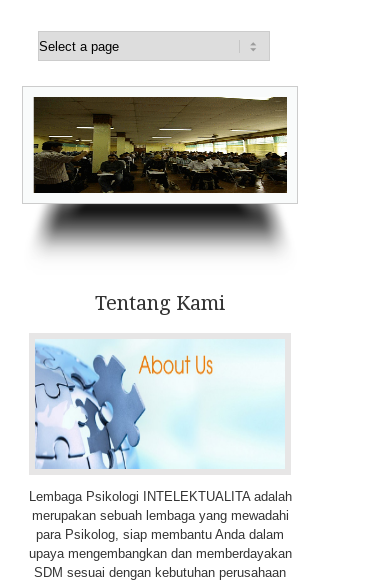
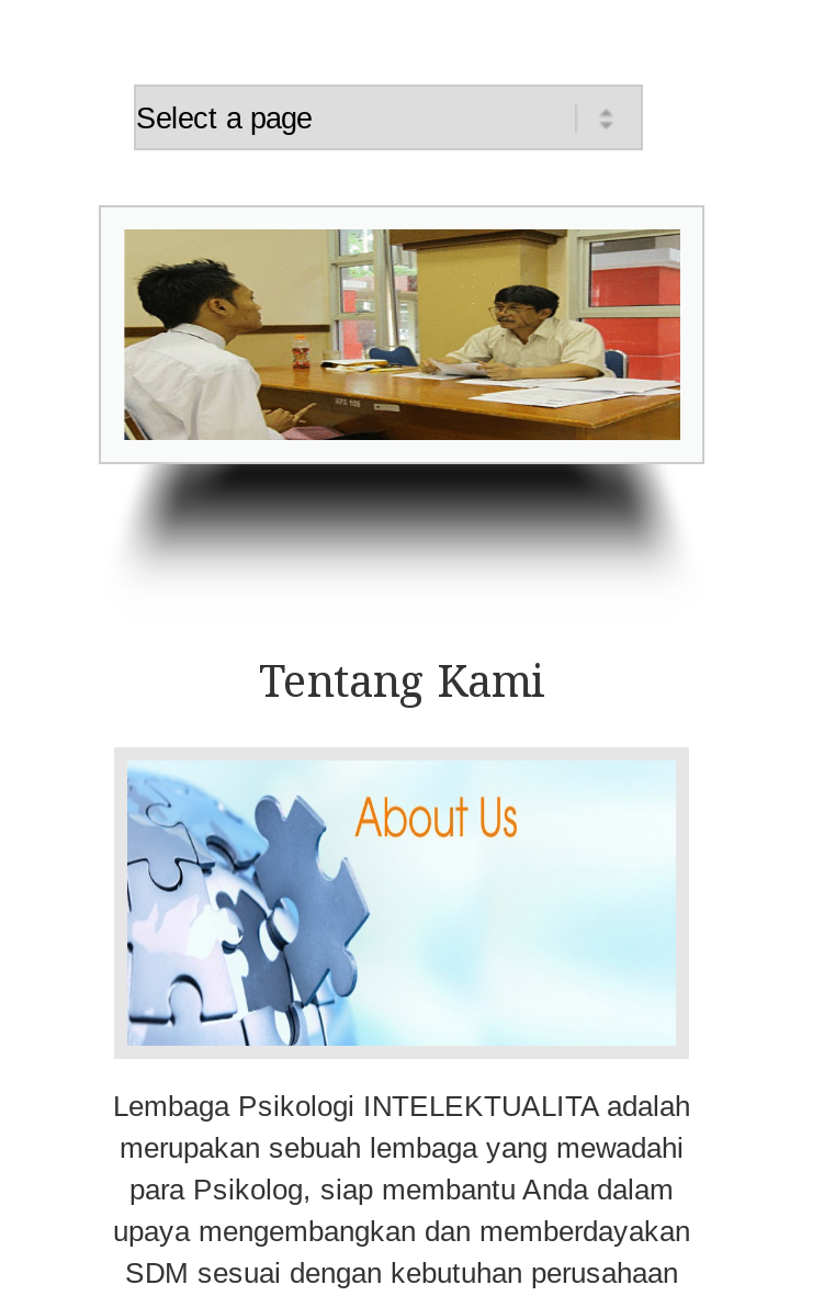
- [image]
+ [image]
